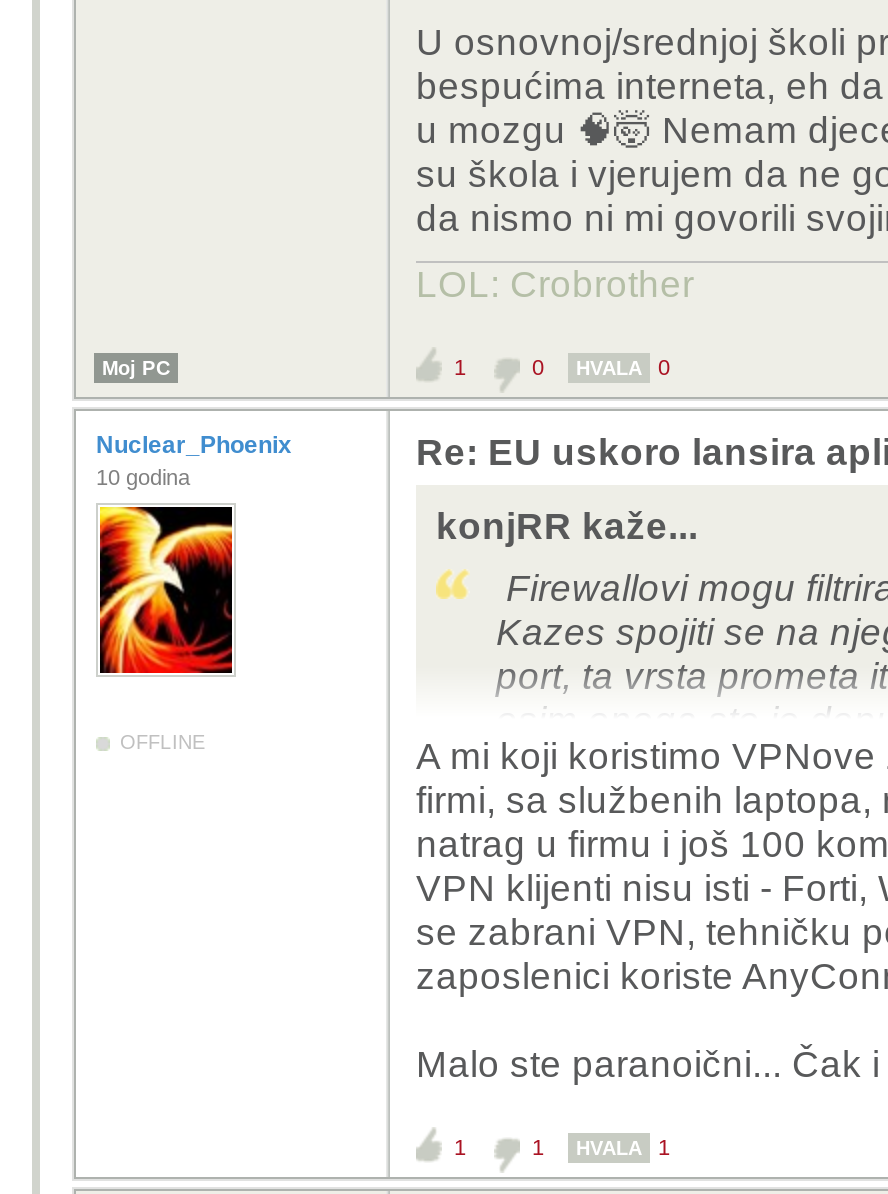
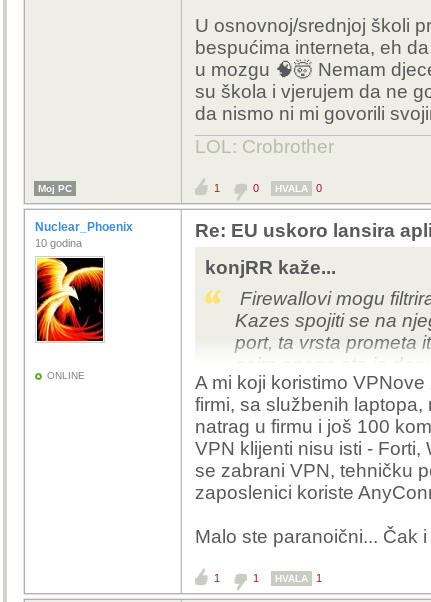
- OFFLINE
+ ONLINE
